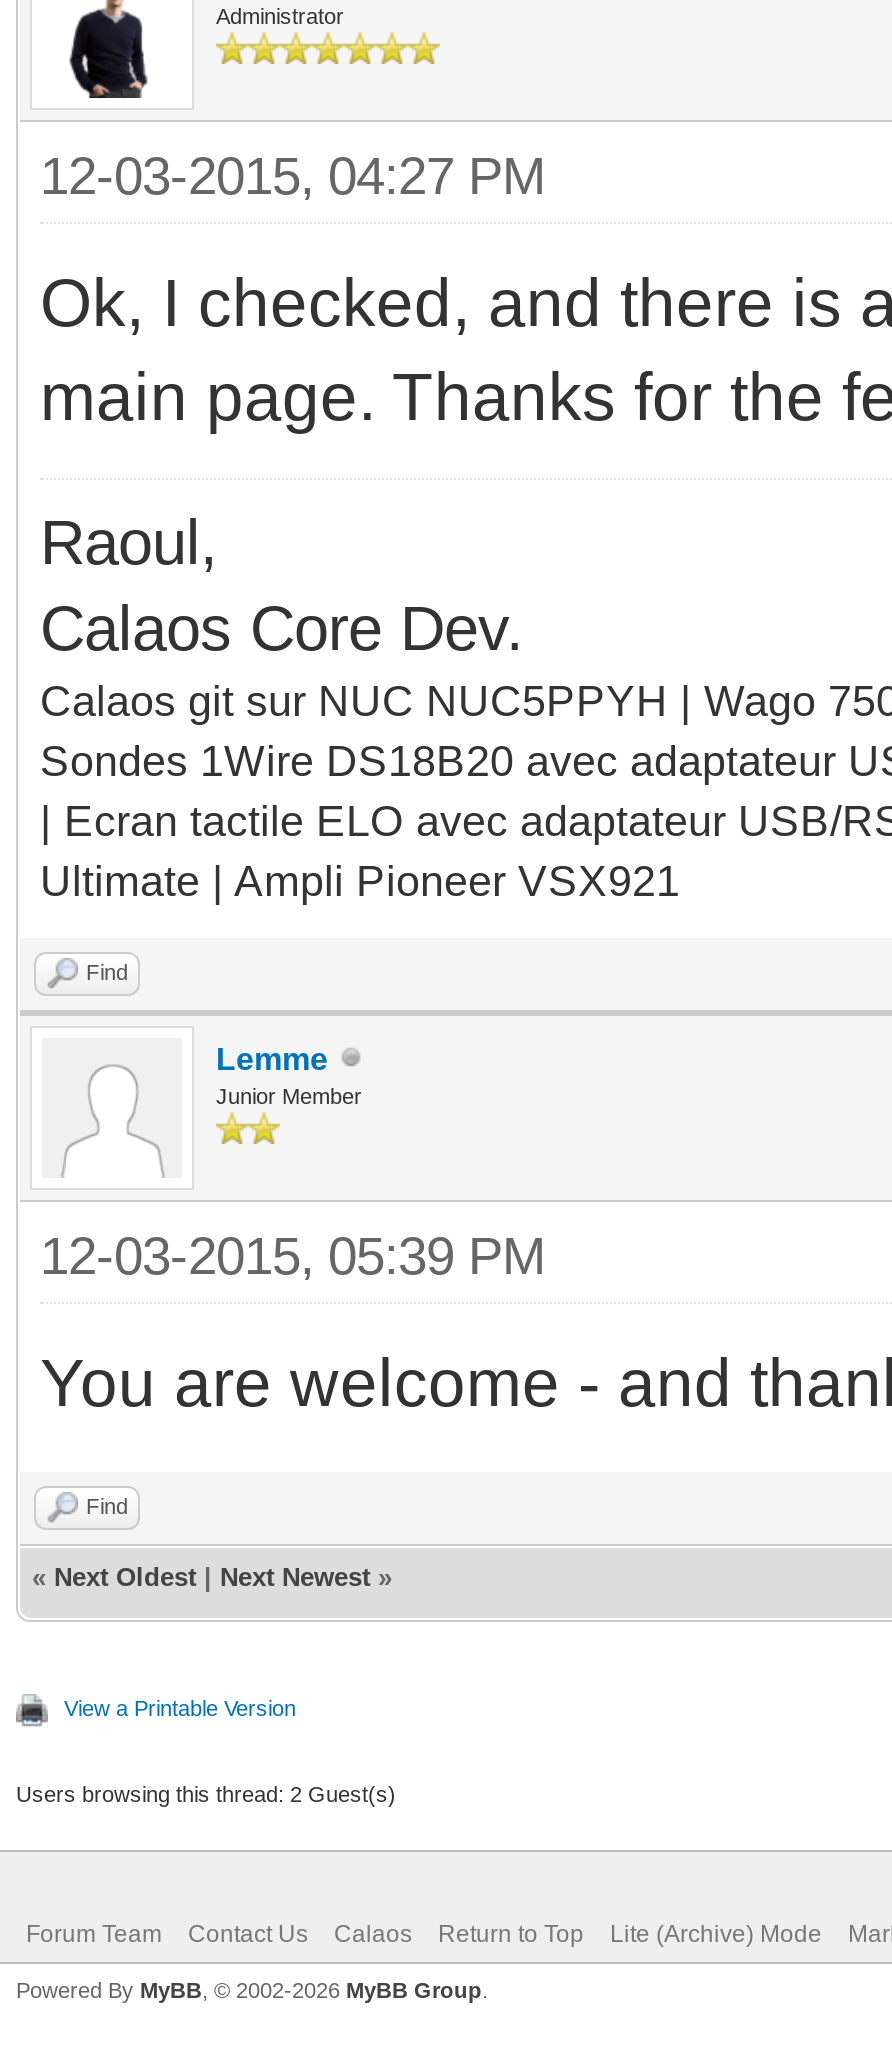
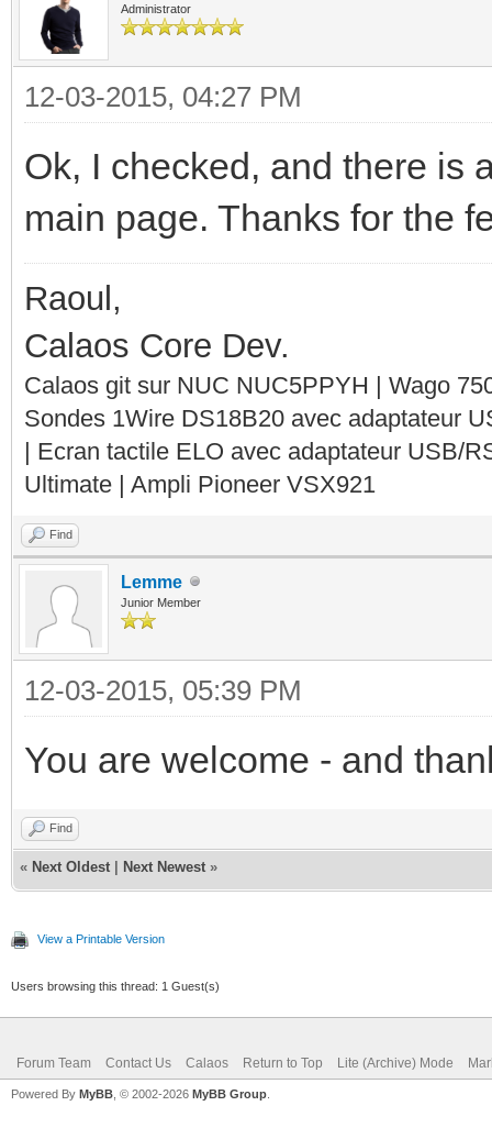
- Users browsing this thread: 2 Guest(s)
+ Users browsing this thread: 1 Guest(s)
